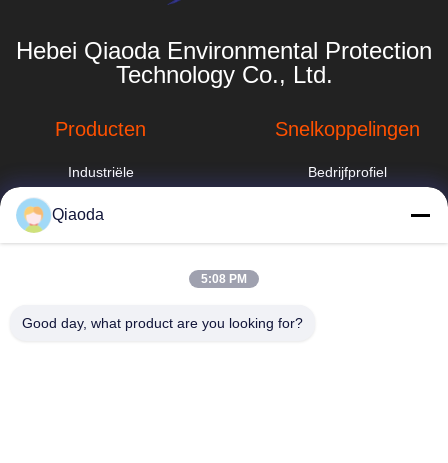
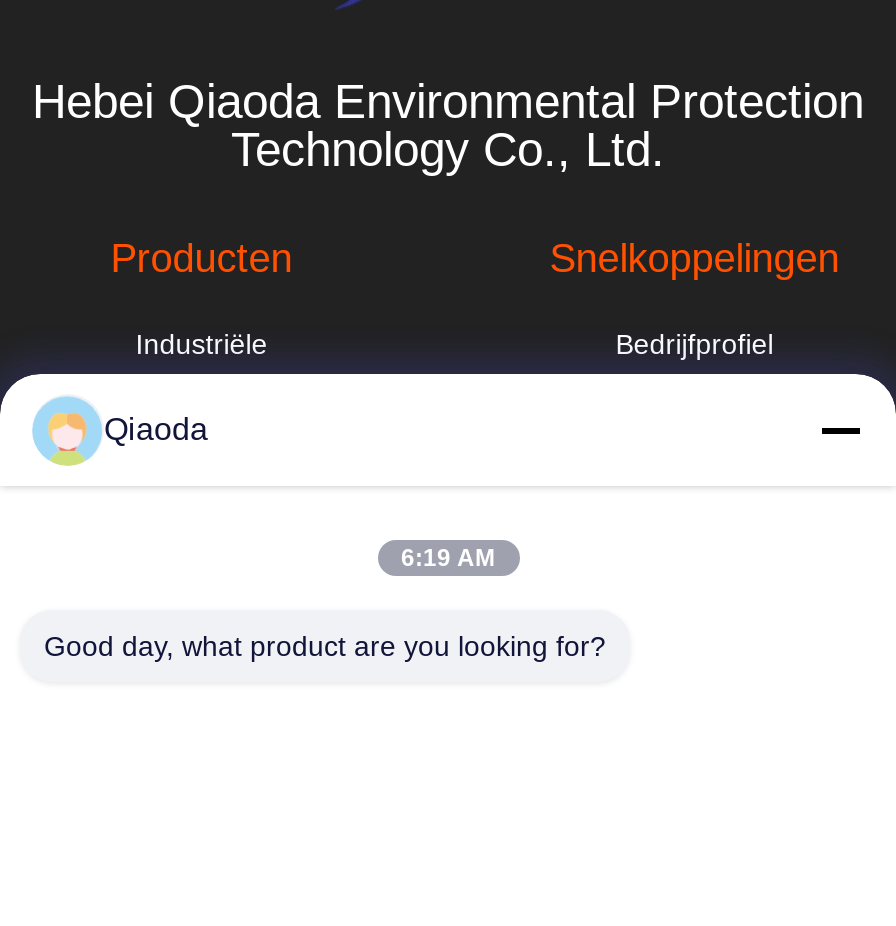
- 5:08 PM
+ 6:19 AM
